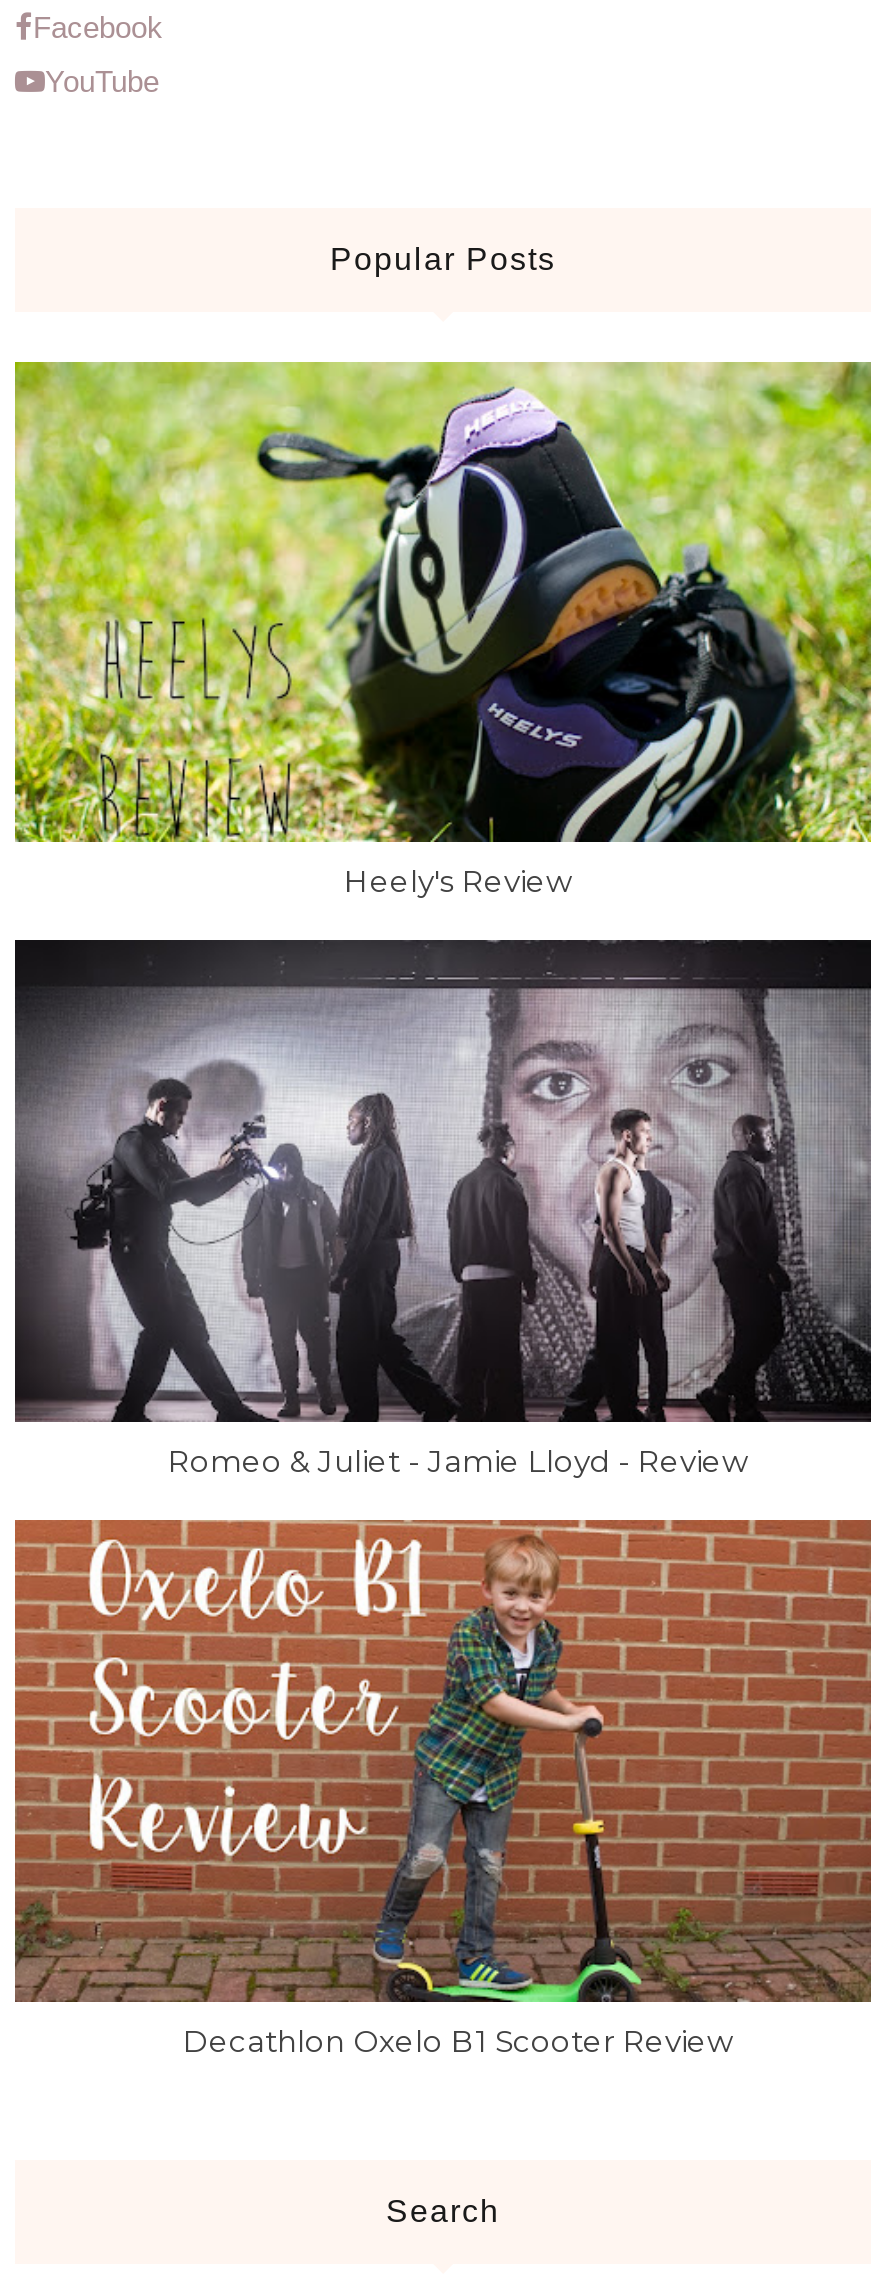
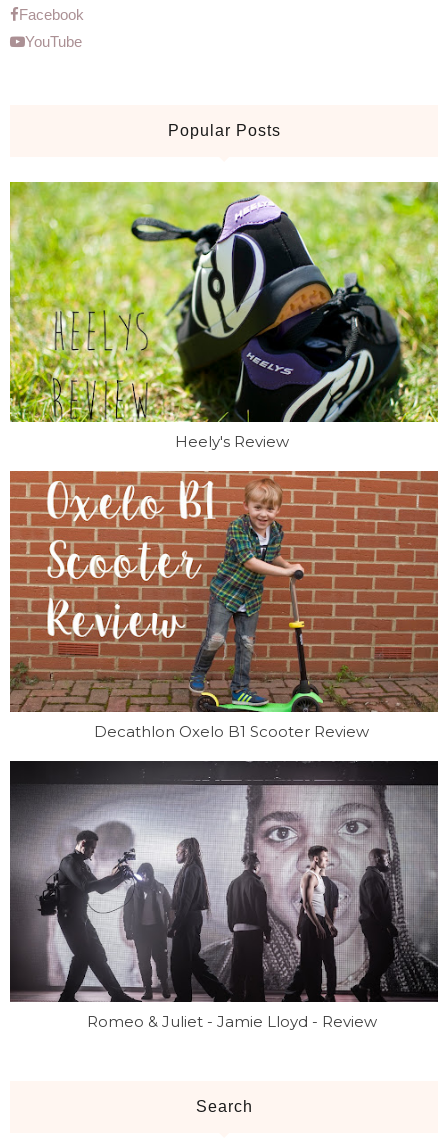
moved down: [image] | Romeo & Juliet - Jamie Lloyd - Review

moved up: [image] | Decathlon Oxelo B1 Scooter Review
